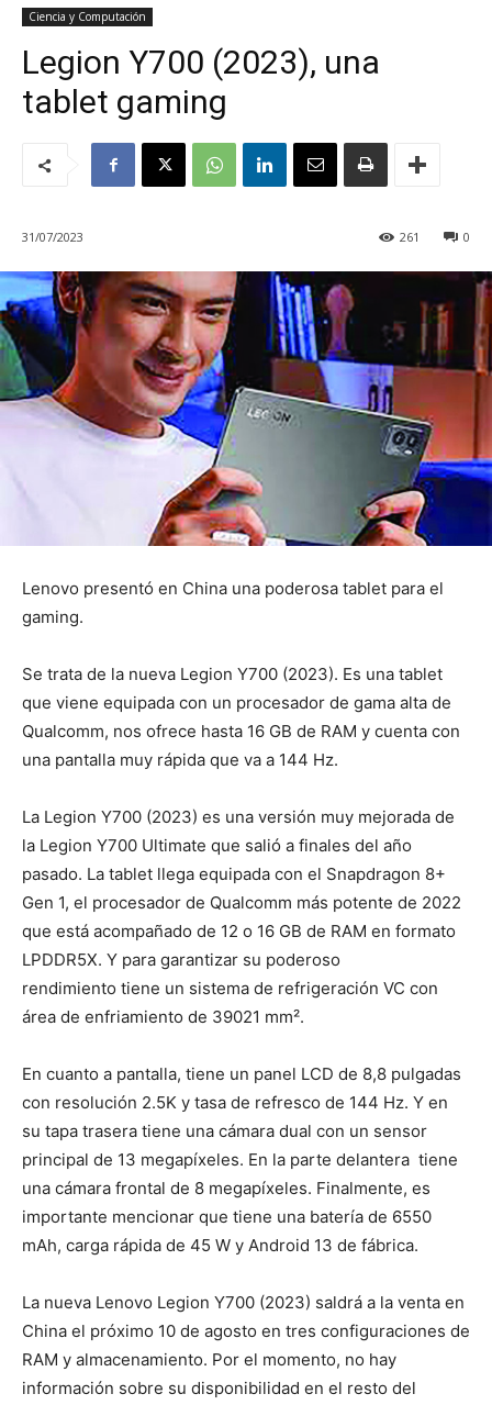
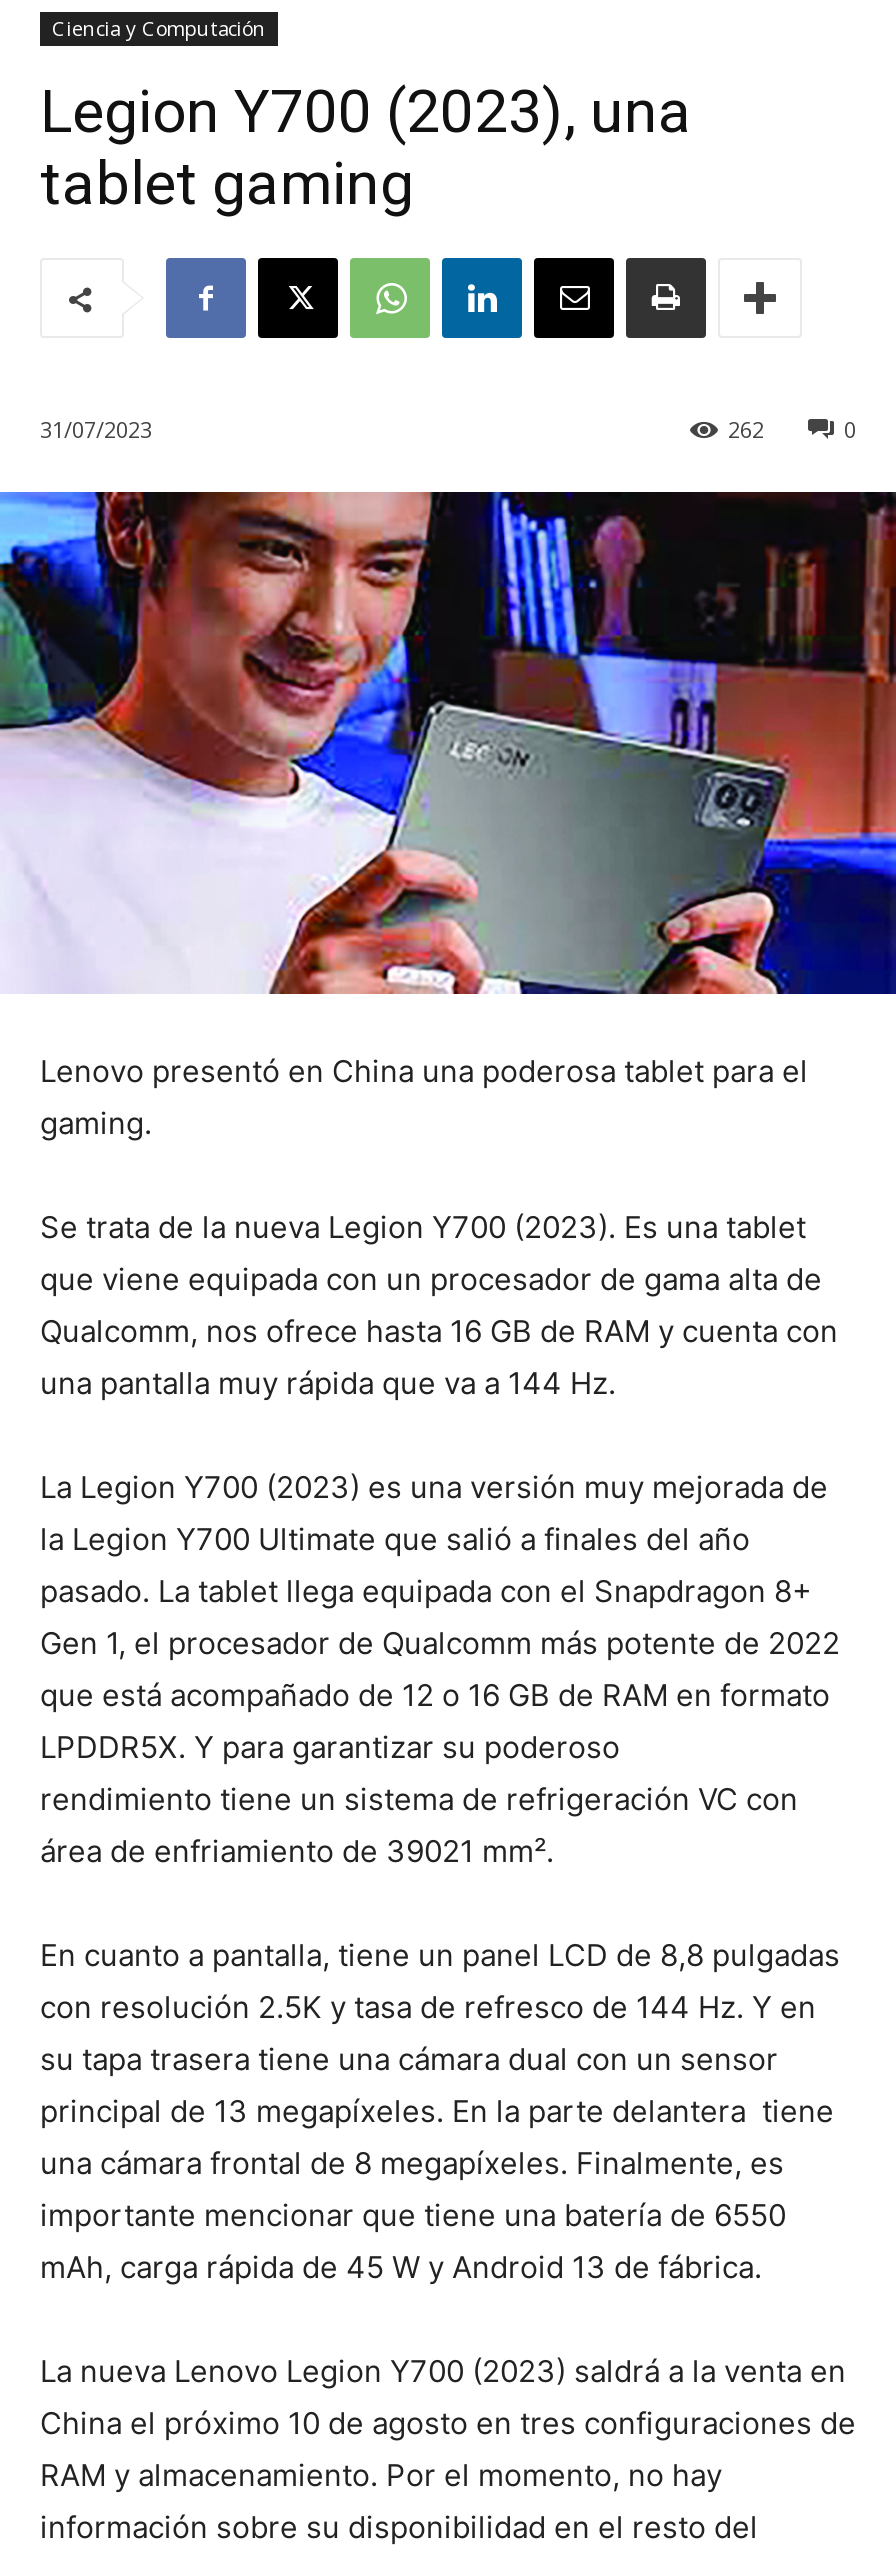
- 261
+ 262
